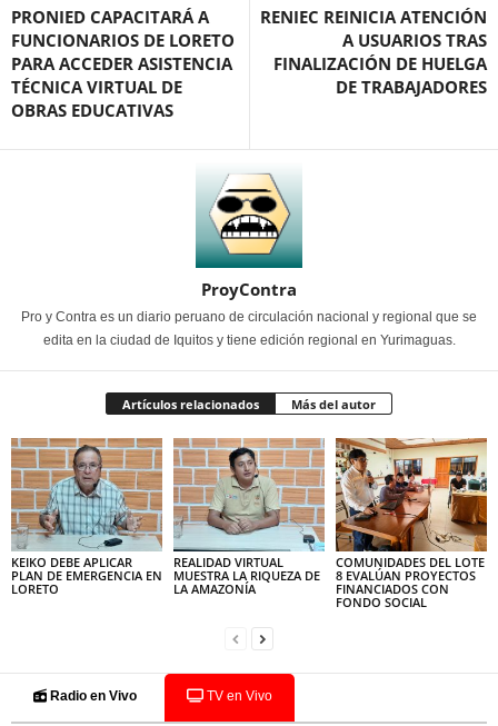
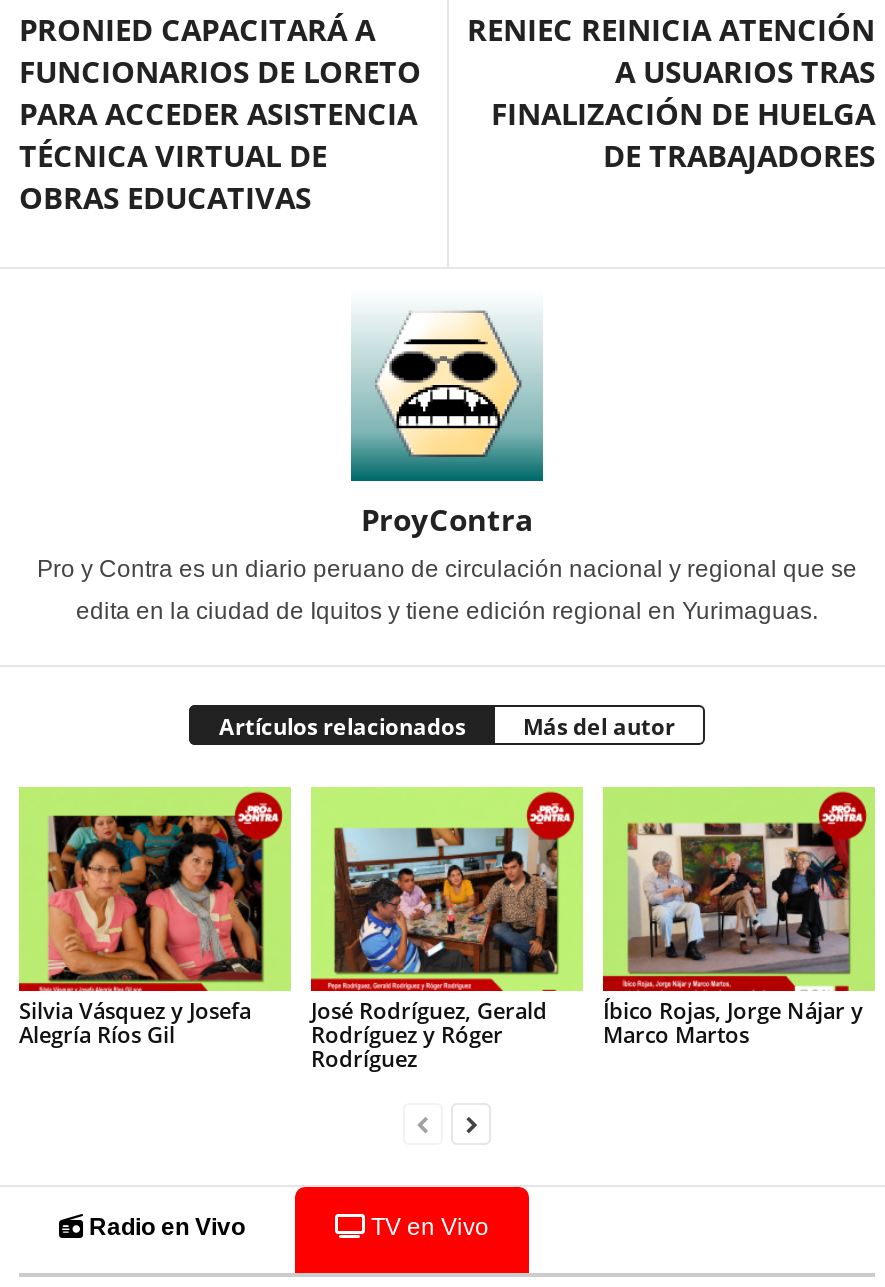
- [image]
- KEIKO DEBE APLICAR
- PLAN DE EMERGENCIA EN
- LORETO
+ [image]
+ Silvia Vásquez y Josefa
+ Alegría Ríos Gil

- [image]
- REALIDAD VIRTUAL
- MUESTRA LA RIQUEZA DE
- LA AMAZONÍA
+ [image]
+ José Rodríguez, Gerald
+ Rodríguez y Róger
+ Rodríguez

- [image]
- COMUNIDADES DEL LOTE
- 8 EVALÚAN PROYECTOS
- FINANCIADOS CON
- FONDO SOCIAL
+ [image]
+ Íbico Rojas, Jorge Nájar y
+ Marco Martos
